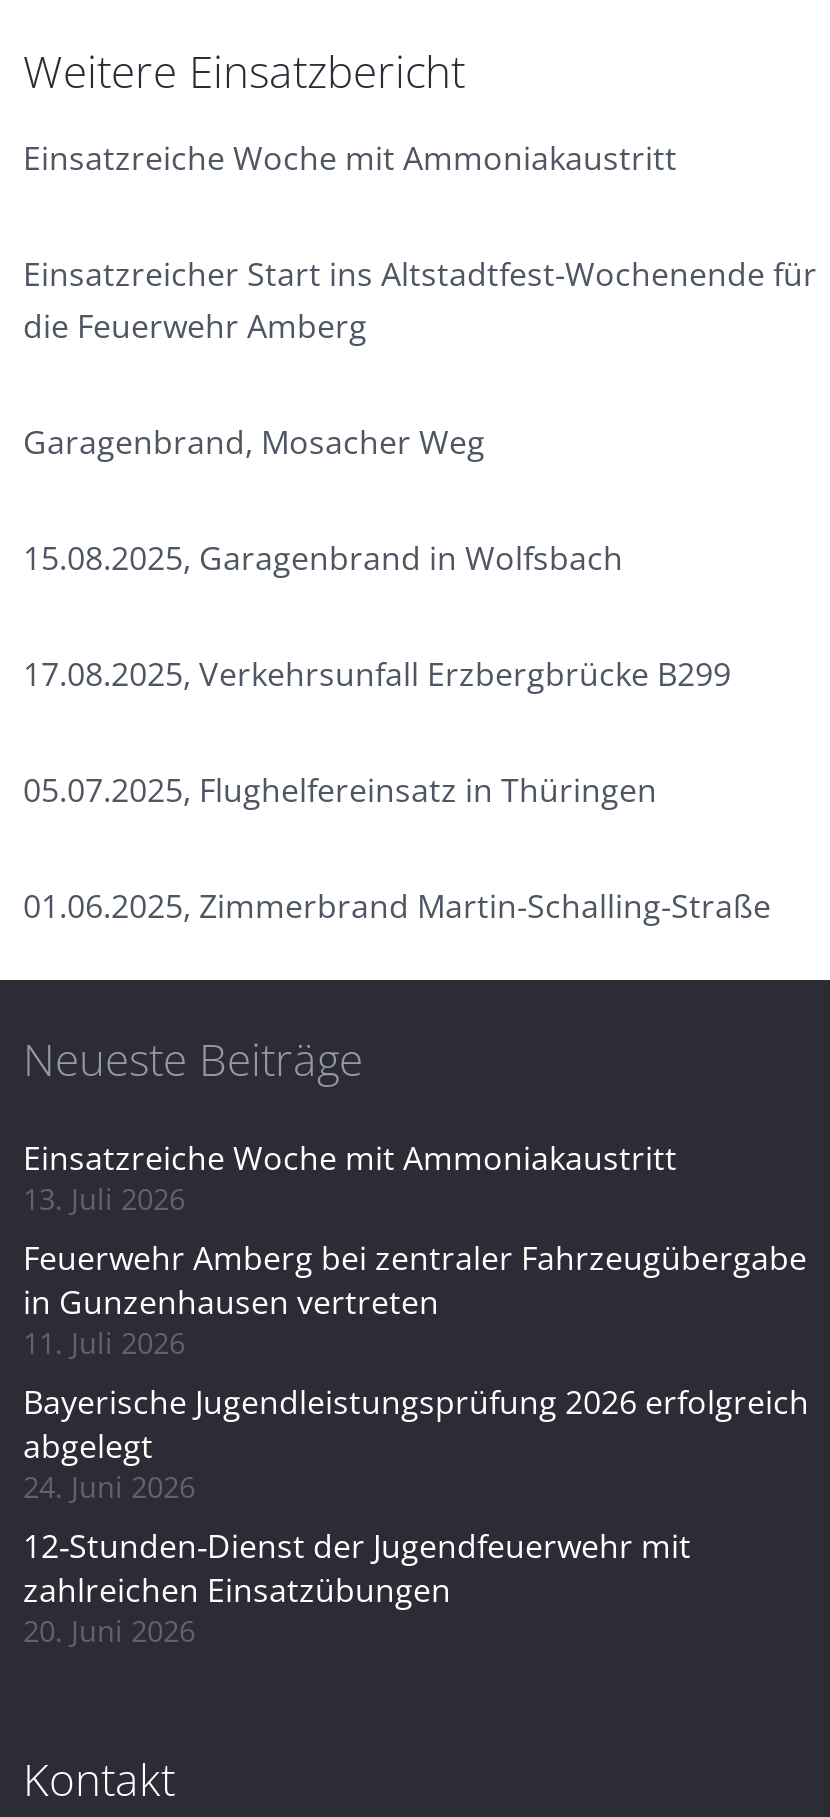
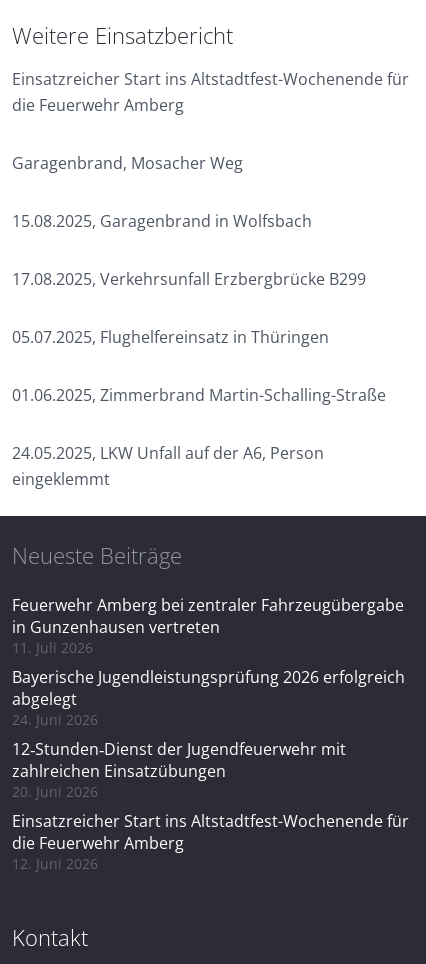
- Einsatzreiche Woche mit Ammoniakaustritt

moved up: Einsatzreicher Start ins Altstadtfest-Wochenende für | die Feuerwehr Amberg | Garagenbrand, Mosacher Weg | 15.08.2025, Garagenbrand in Wolfsbach | 17.08.2025, Verkehrsunfall Erzbergbrücke B299 | 05.07.2025, Flughelfereinsatz in Thüringen | 01.06.2025, Zimmerbrand Martin-Schalling-Straße

+ 24.05.2025, LKW Unfall auf der A6, Person
+ eingeklemmt

- Einsatzreiche Woche mit Ammoniakaustritt
- 13. Juli 2026

moved up: Feuerwehr Amberg bei zentraler Fahrzeugübergabe | in Gunzenhausen vertreten | 11. Juli 2026 | ... | zahlreichen Einsatzübungen | 20. Juni 2026

+ Einsatzreicher Start ins Altstadtfest-Wochenende für
+ die Feuerwehr Amberg
+ 12. Juni 2026
